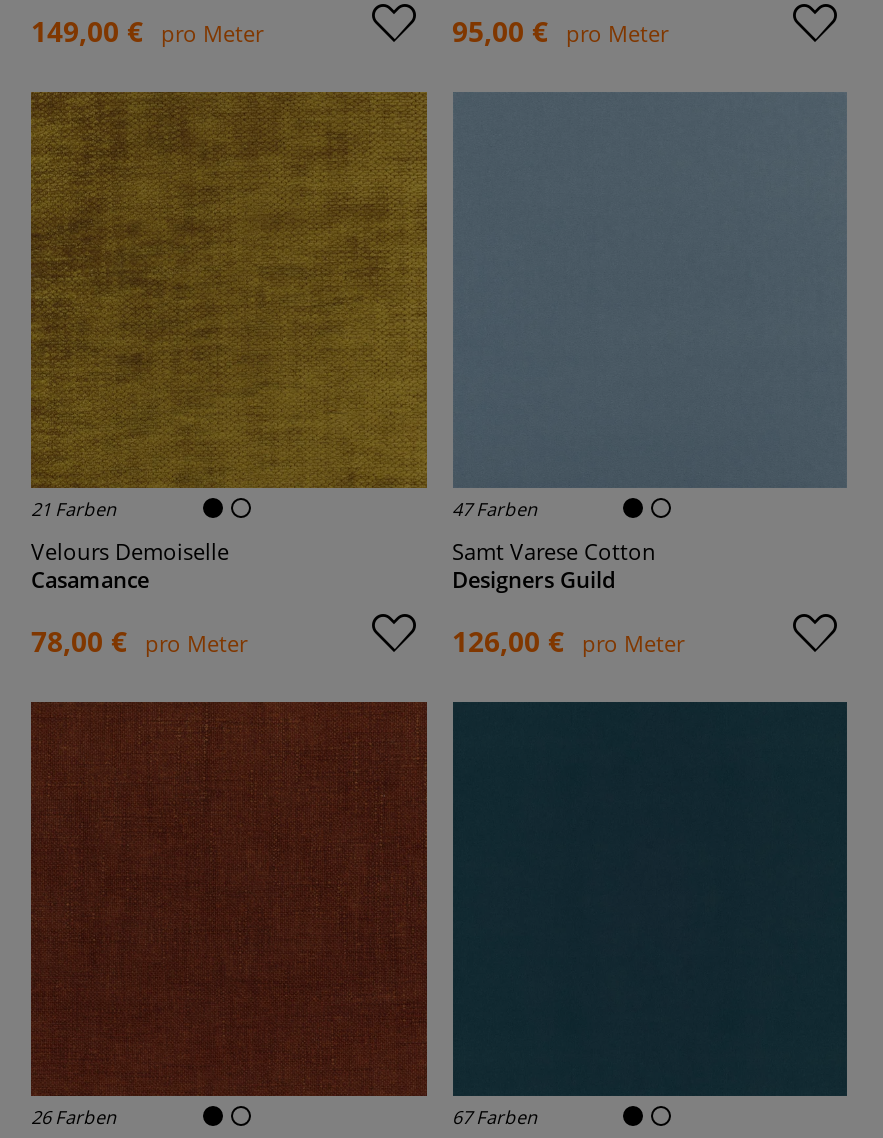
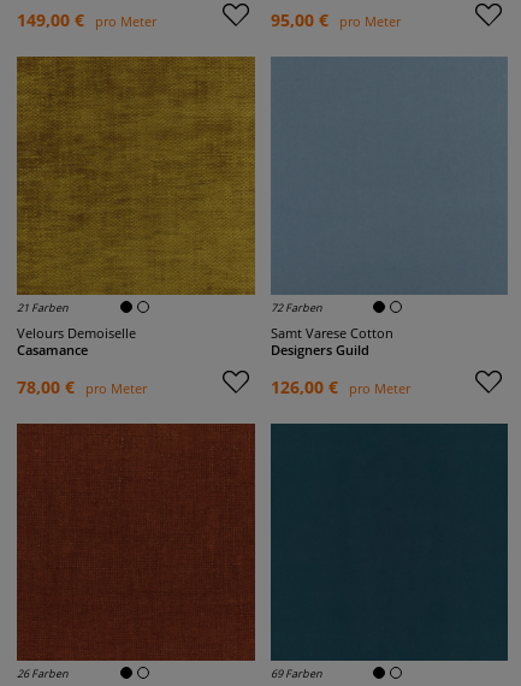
- 47 Farben
+ 72 Farben

- 67 Farben
+ 69 Farben
